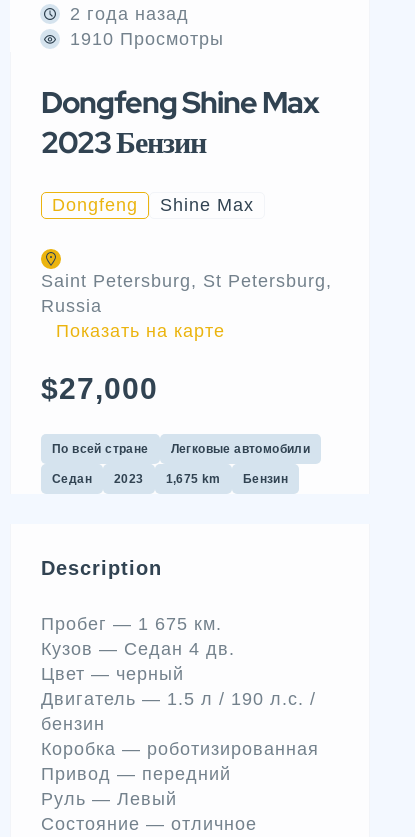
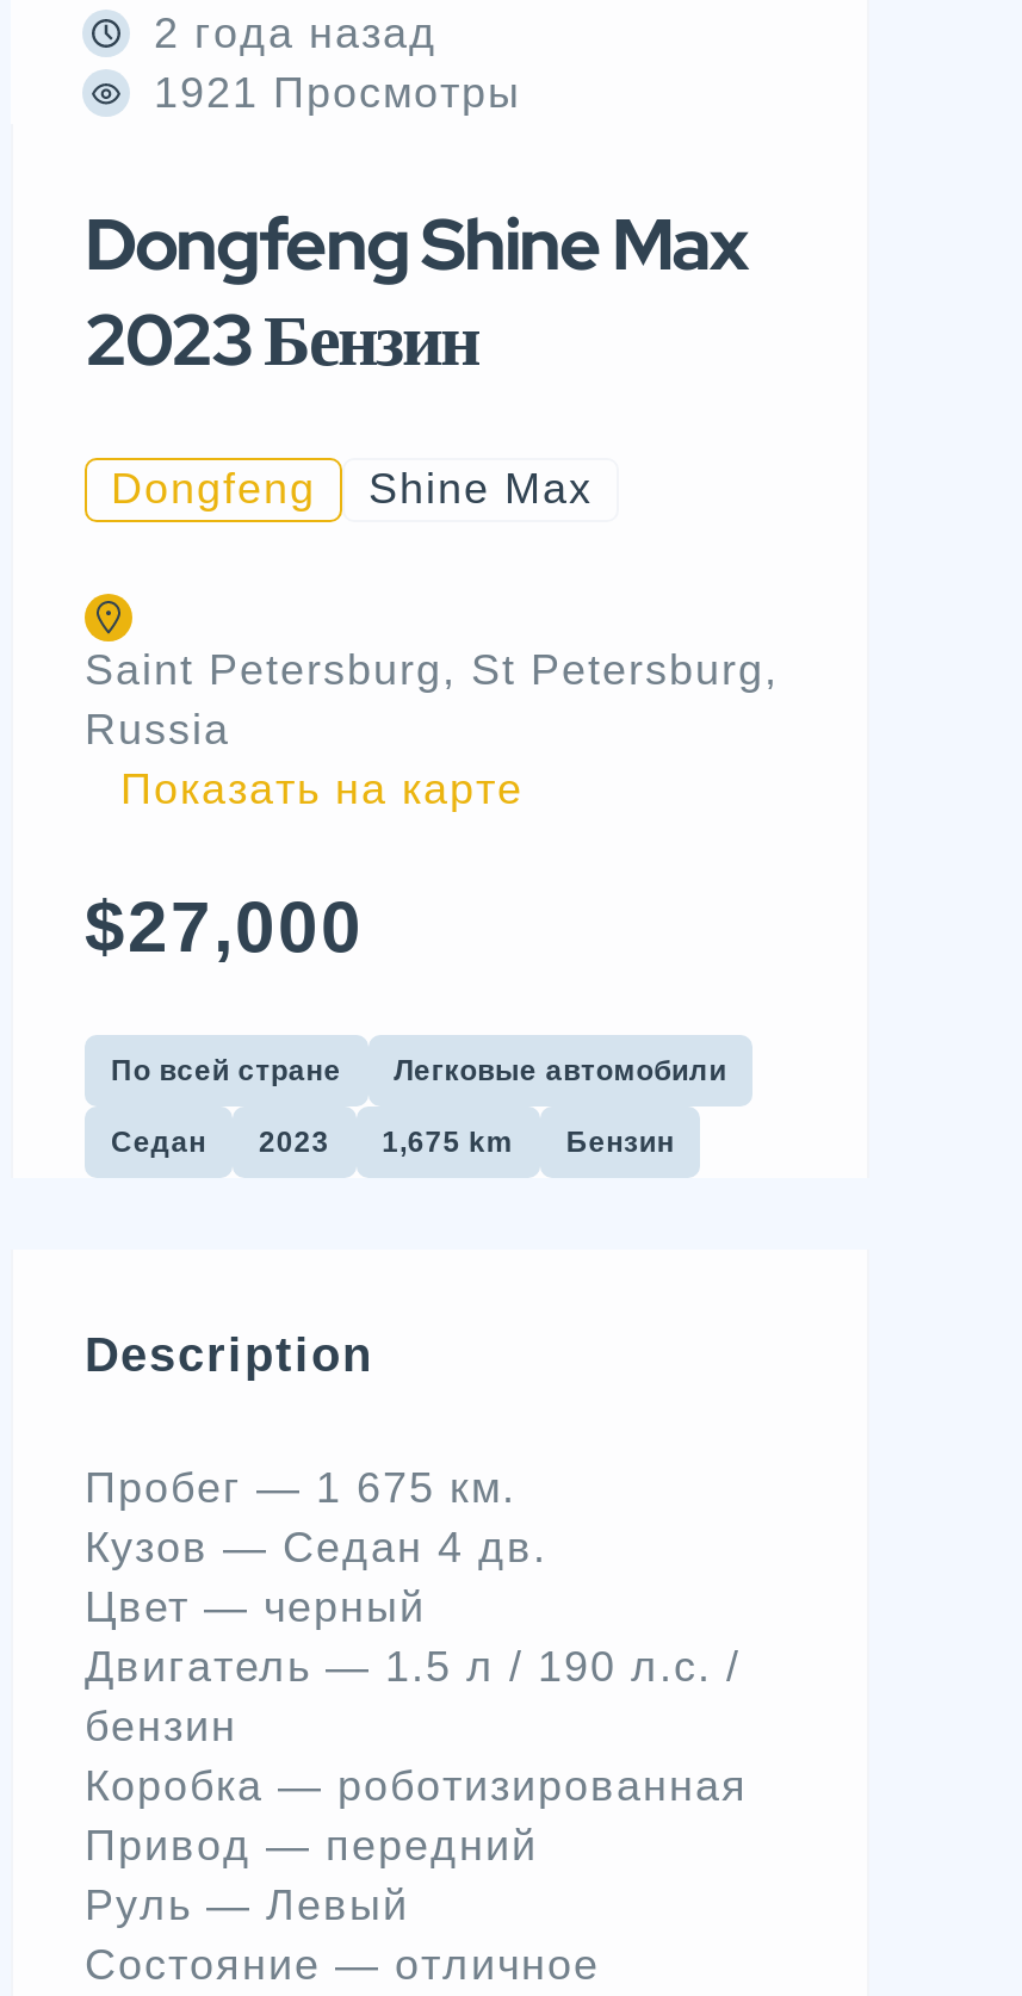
- 1910 Просмотры
+ 1921 Просмотры
